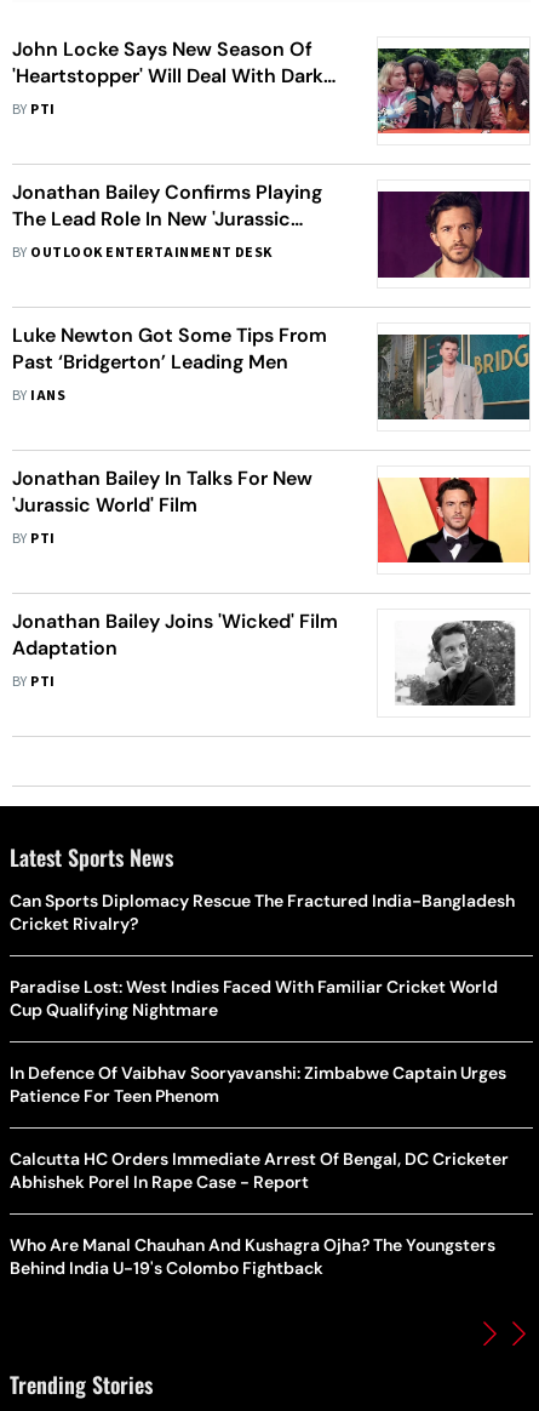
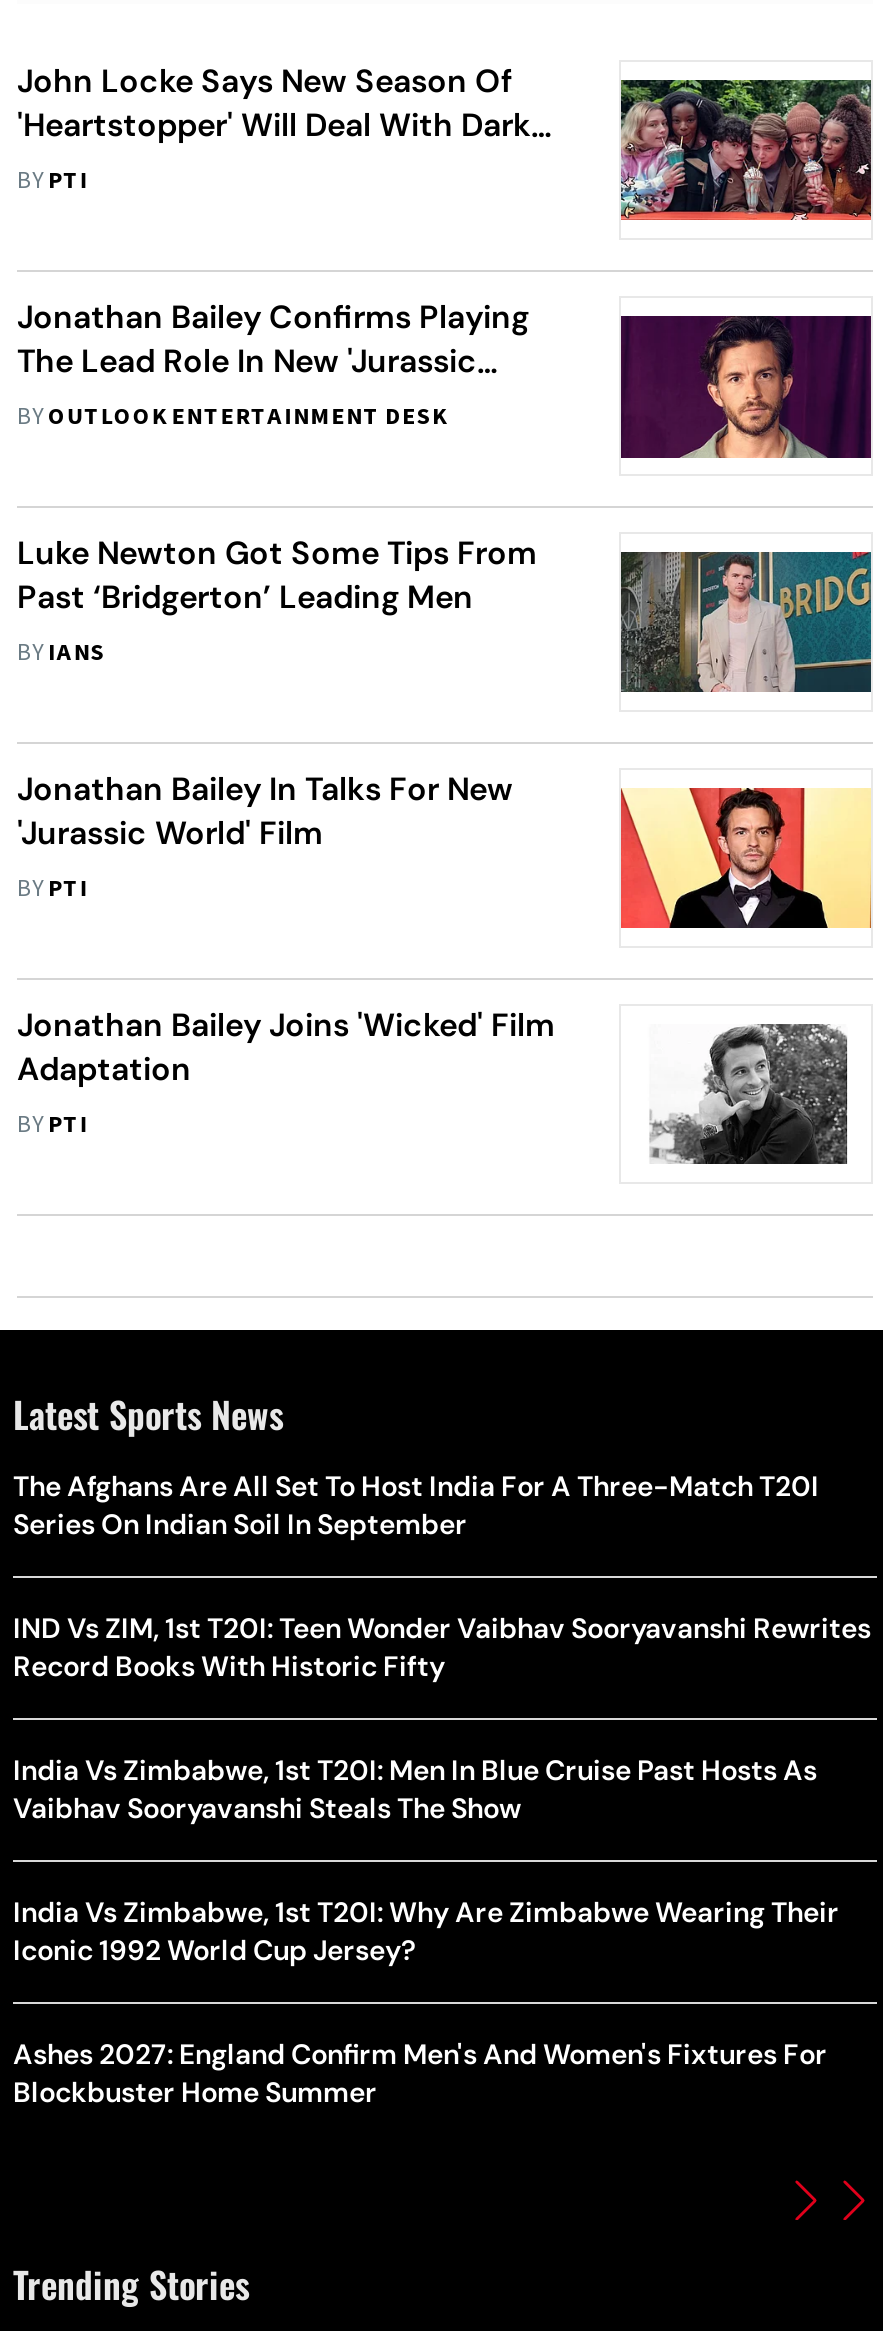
- Can Sports Diplomacy Rescue The Fractured India-Bangladesh
- Cricket Rivalry?
+ The Afghans Are All Set To Host India For A Three-Match T20I
+ Series On Indian Soil In September

- Paradise Lost: West Indies Faced With Familiar Cricket World
- Cup Qualifying Nightmare
+ IND Vs ZIM, 1st T20I: Teen Wonder Vaibhav Sooryavanshi Rewrites
+ Record Books With Historic Fifty

- In Defence Of Vaibhav Sooryavanshi: Zimbabwe Captain Urges
- Patience For Teen Phenom
+ India Vs Zimbabwe, 1st T20I: Men In Blue Cruise Past Hosts As
+ Vaibhav Sooryavanshi Steals The Show

- Calcutta HC Orders Immediate Arrest Of Bengal, DC Cricketer
- Abhishek Porel In Rape Case - Report
+ India Vs Zimbabwe, 1st T20I: Why Are Zimbabwe Wearing Their
+ Iconic 1992 World Cup Jersey?

- Who Are Manal Chauhan And Kushagra Ojha? The Youngsters
- Behind India U-19's Colombo Fightback
+ Ashes 2027: England Confirm Men's And Women's Fixtures For
+ Blockbuster Home Summer
